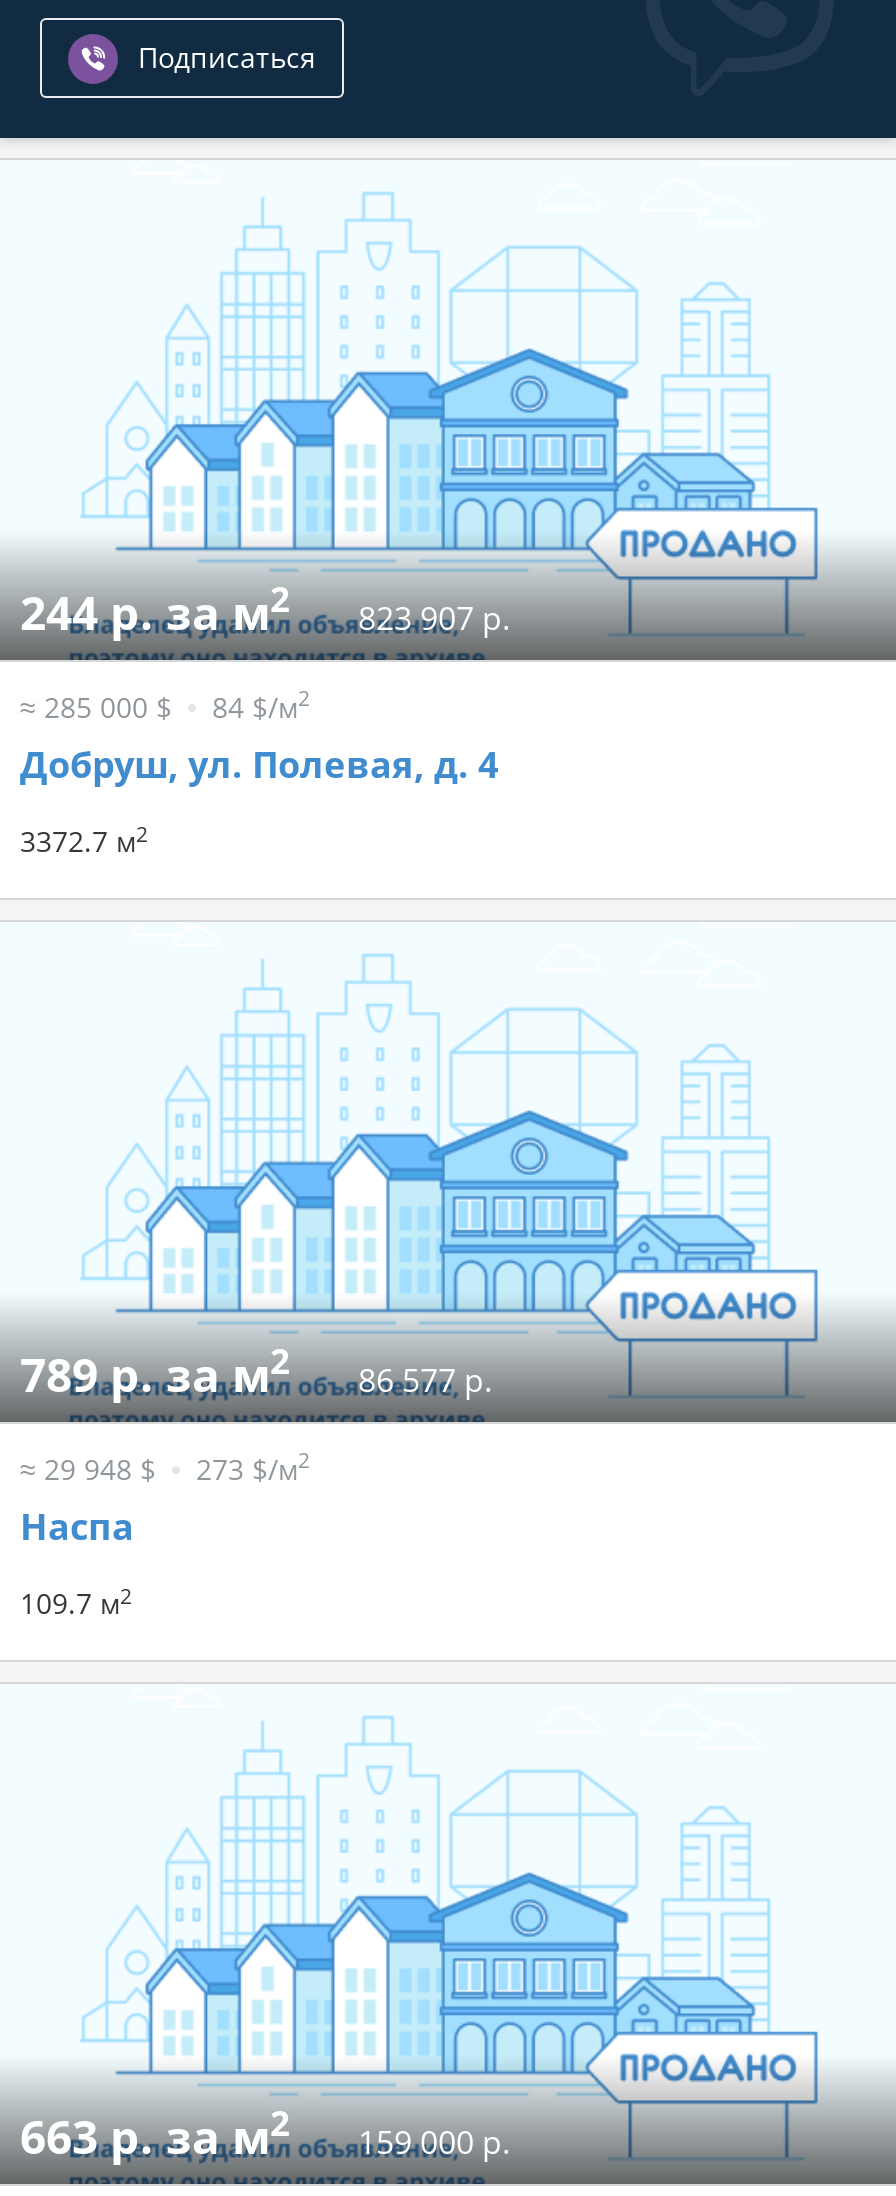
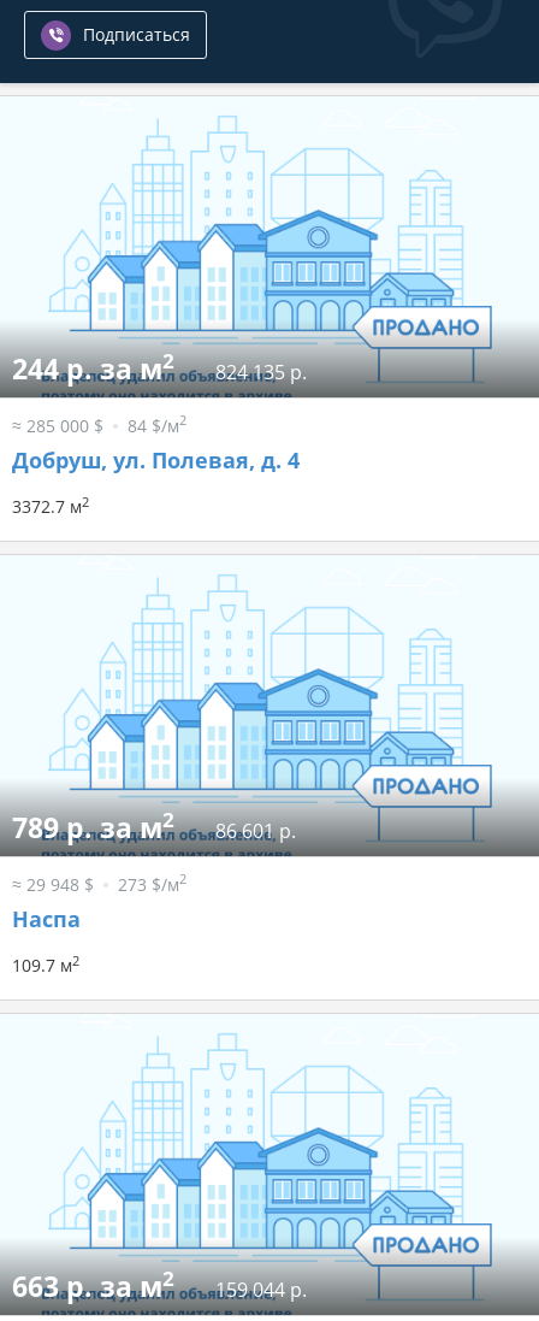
- 244 р. за м2 823 907 р.
+ 244 р. за м2 824 135 р.

- 789 р. за м2 86 577 р.
+ 789 р. за м2 86 601 р.

- 663 р. за м2 159 000 р.
+ 663 р. за м2 159 044 р.
